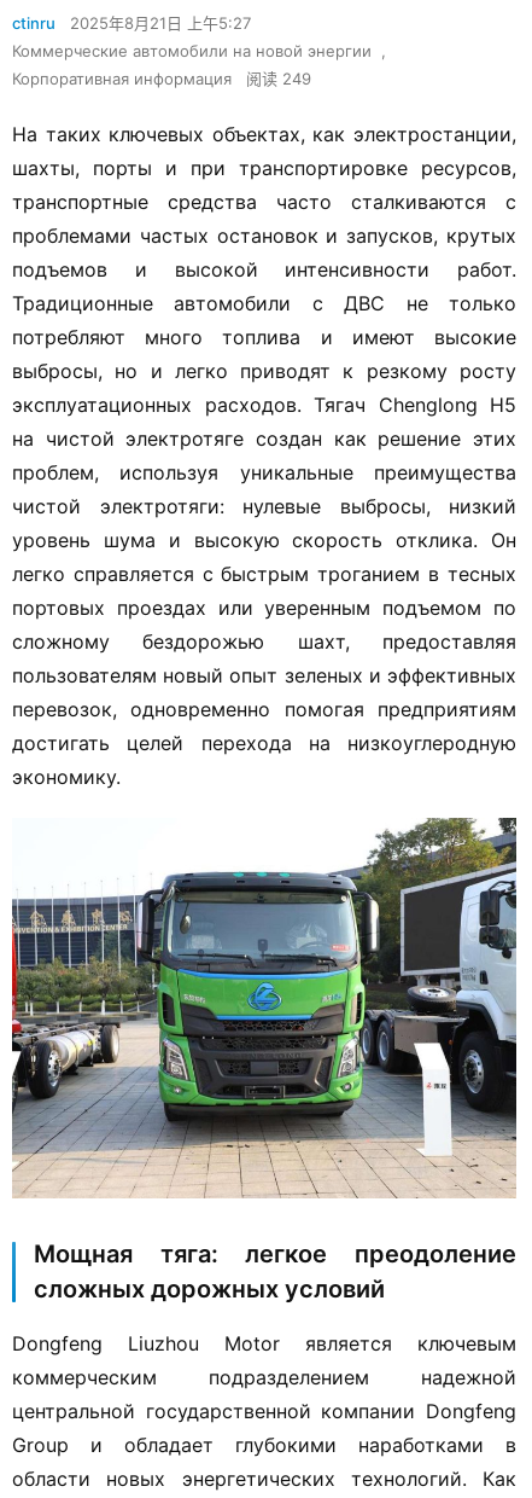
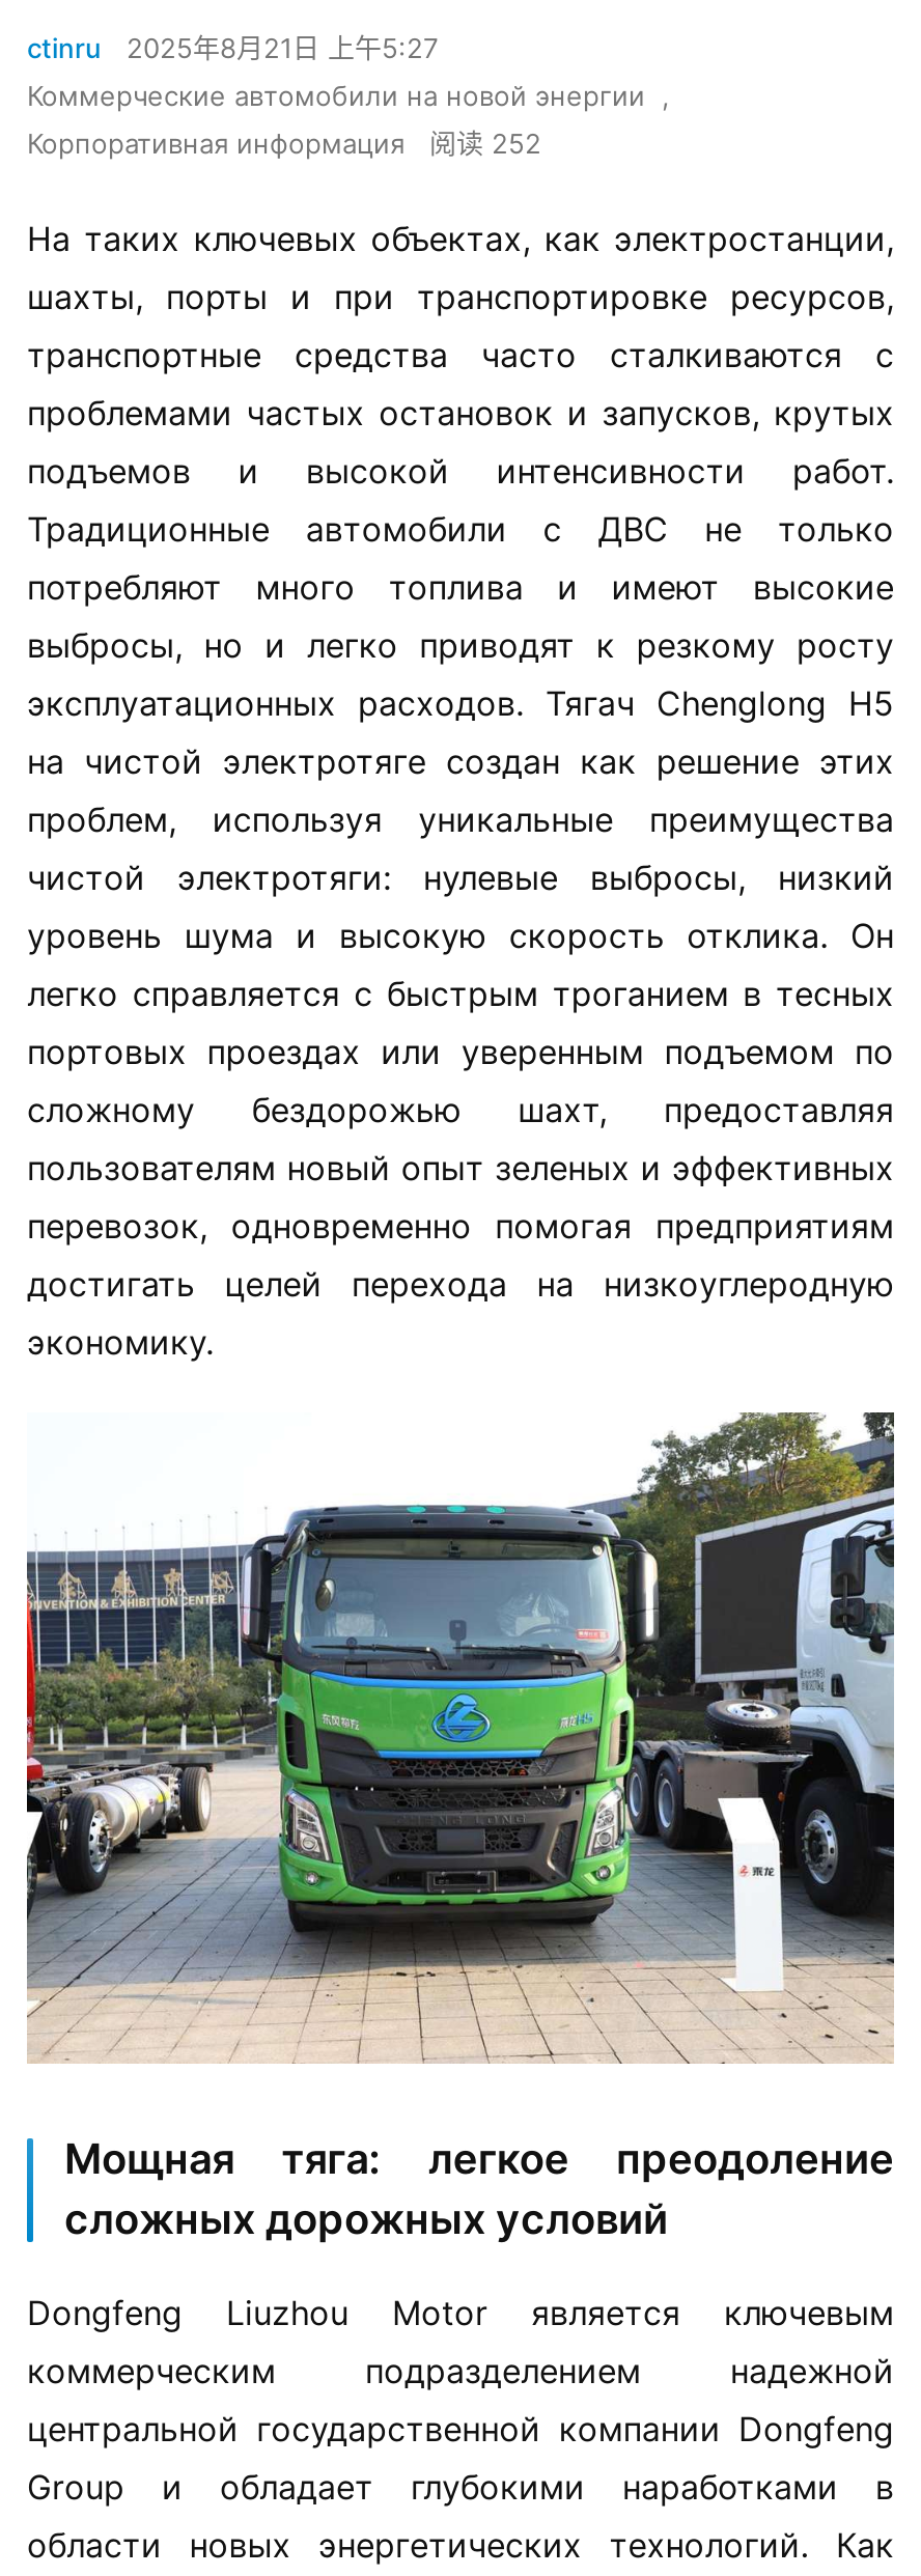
- Корпоративная информация 阅读 249
+ Корпоративная информация 阅读 252
